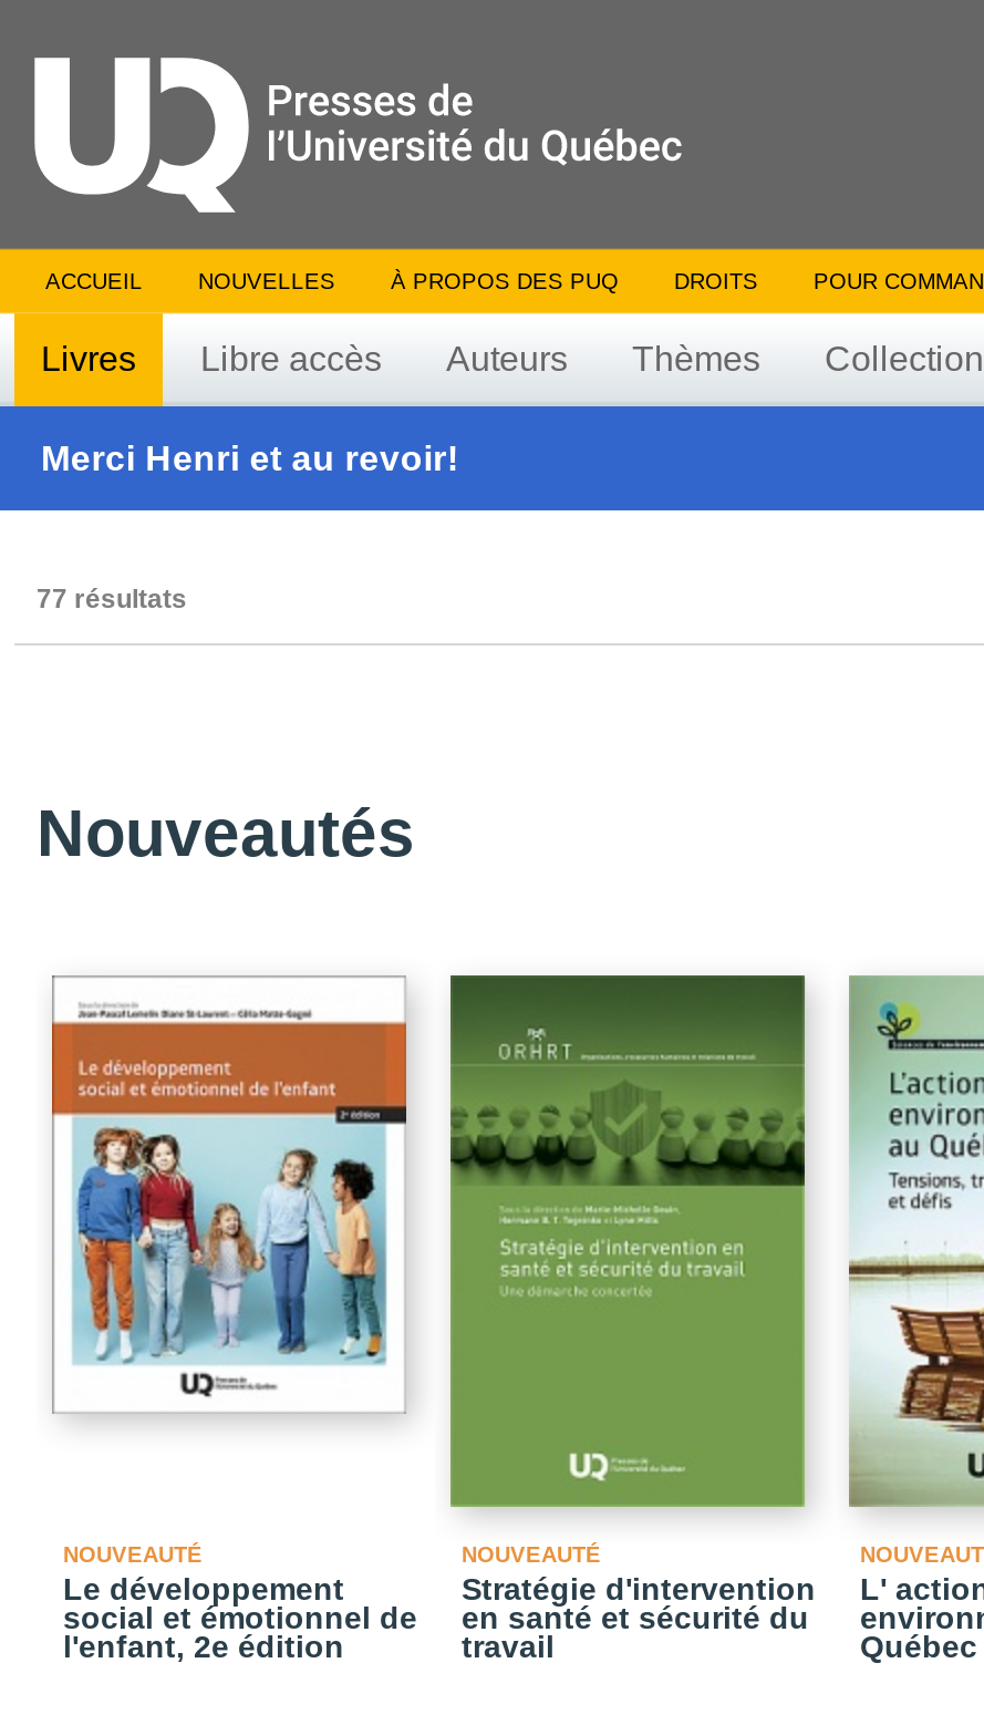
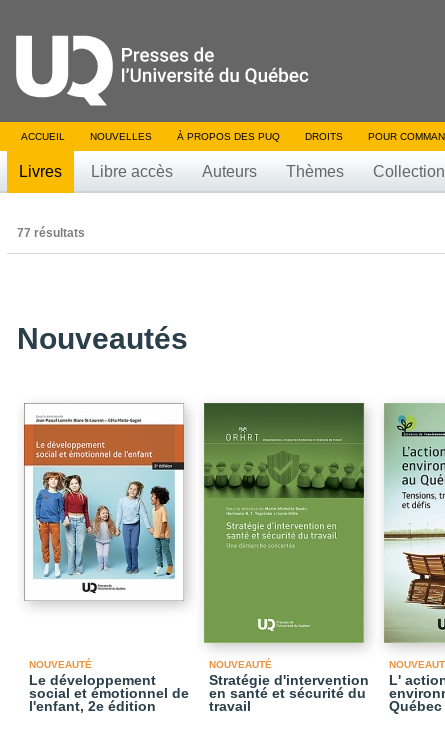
- Merci Henri et au revoir!
